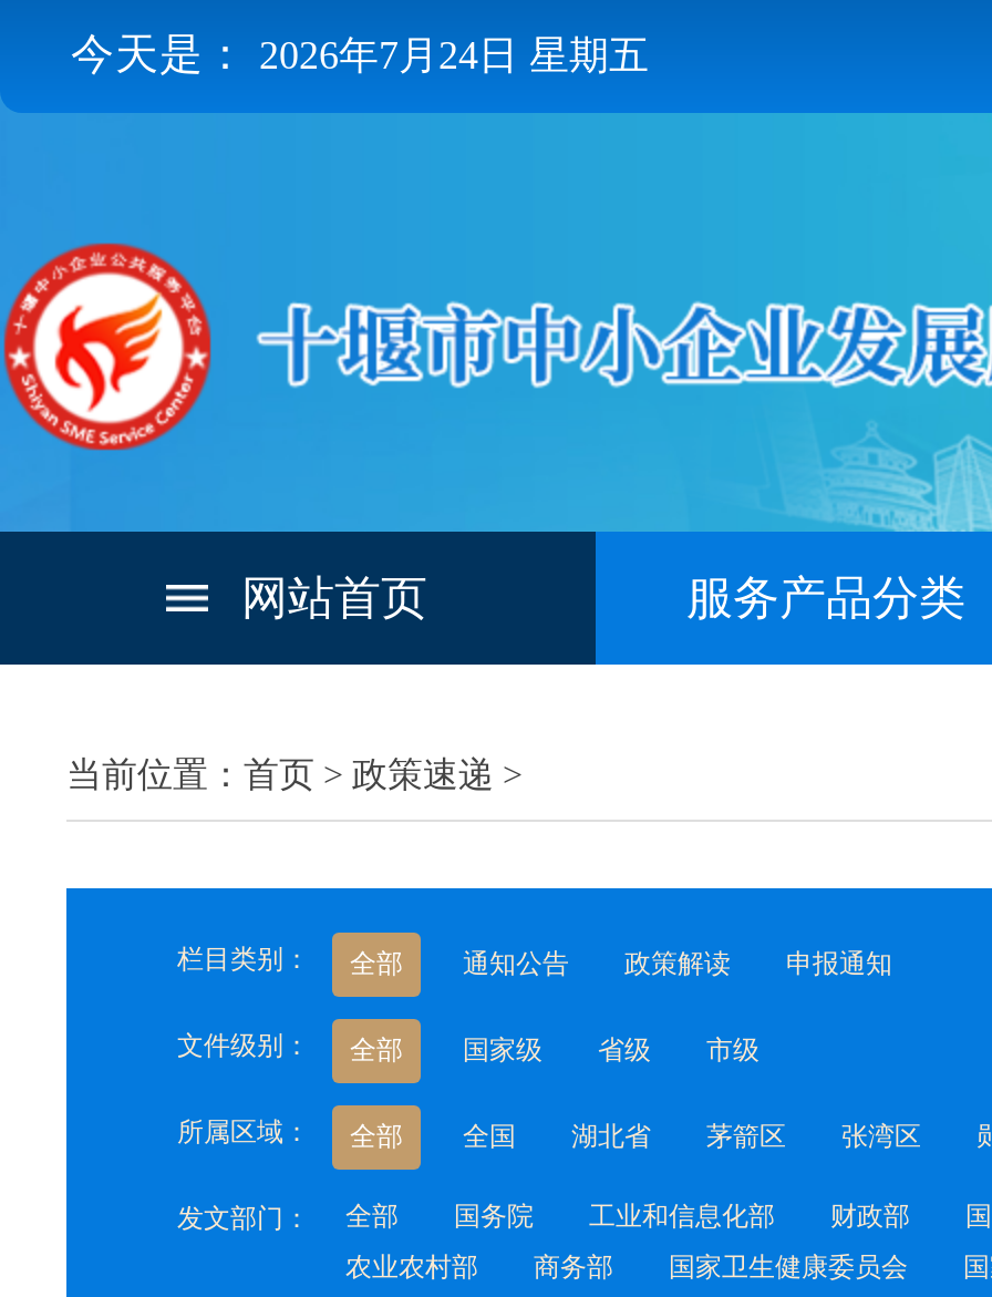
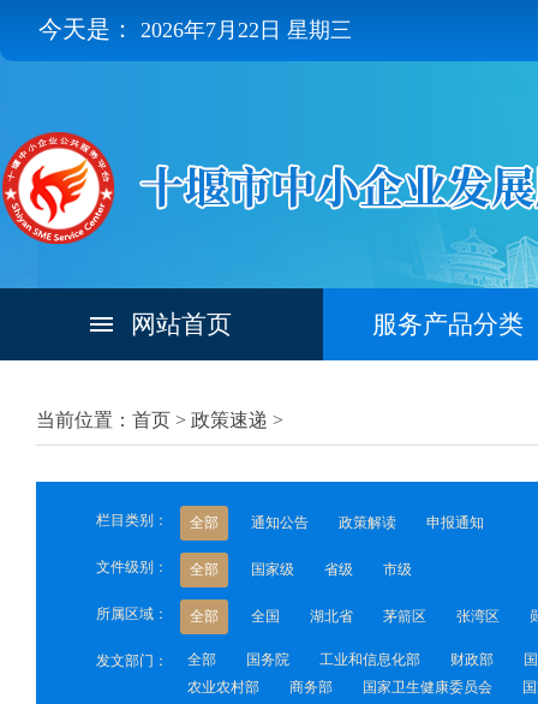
- 今天是：2026年7月24日 星期五
+ 今天是：2026年7月22日 星期三
